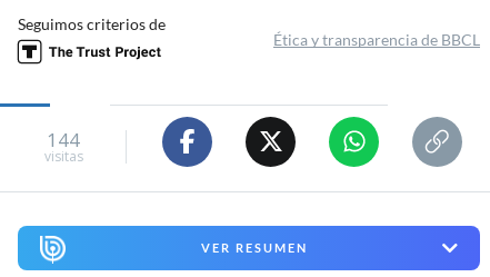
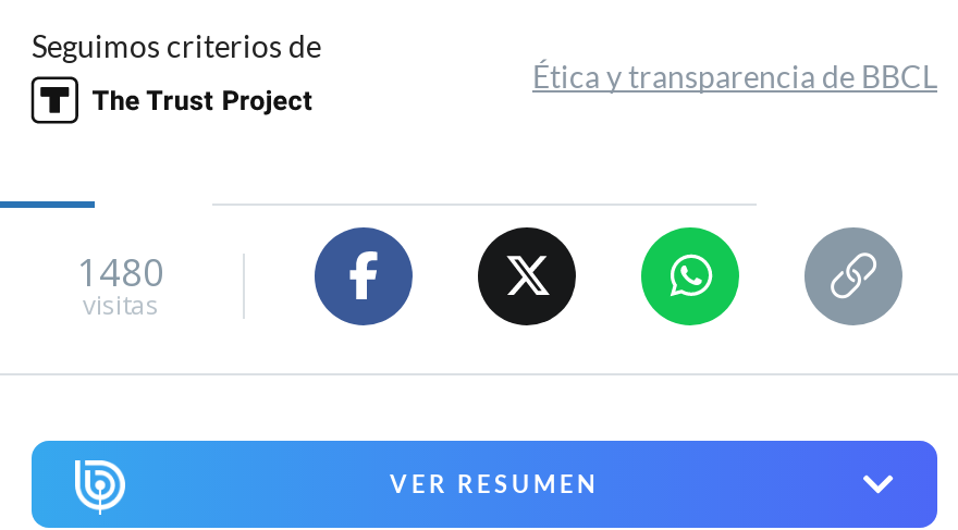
- 144
+ 1480
